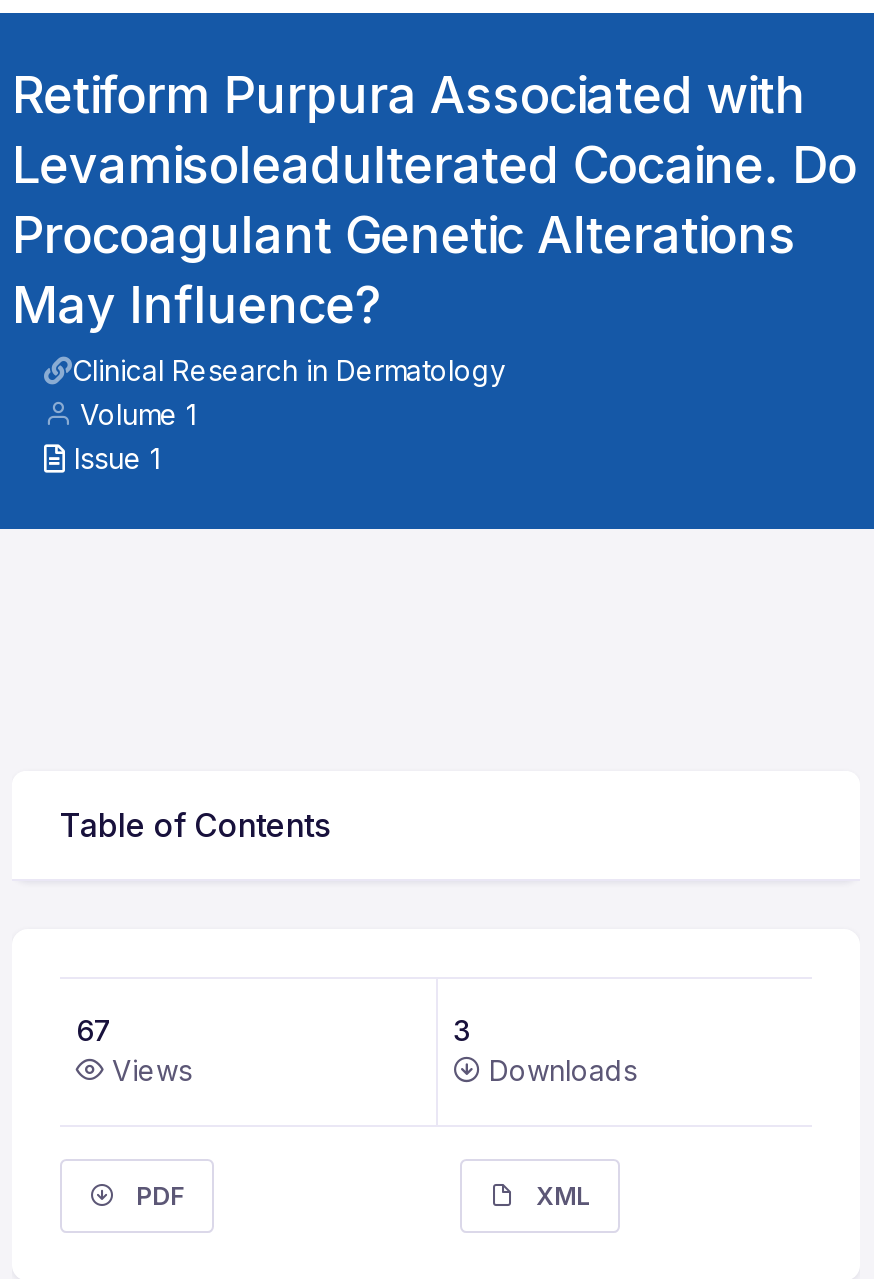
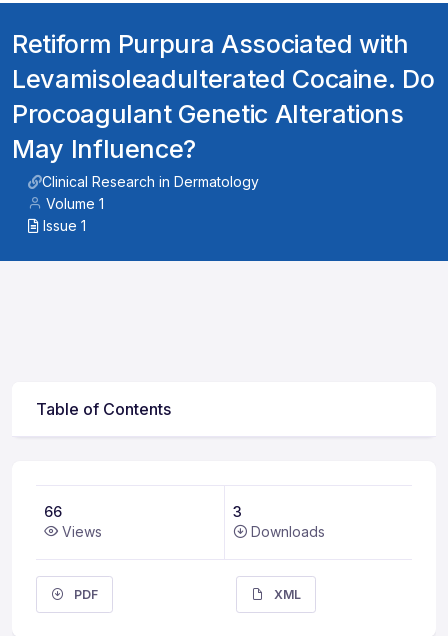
- 67
+ 66
